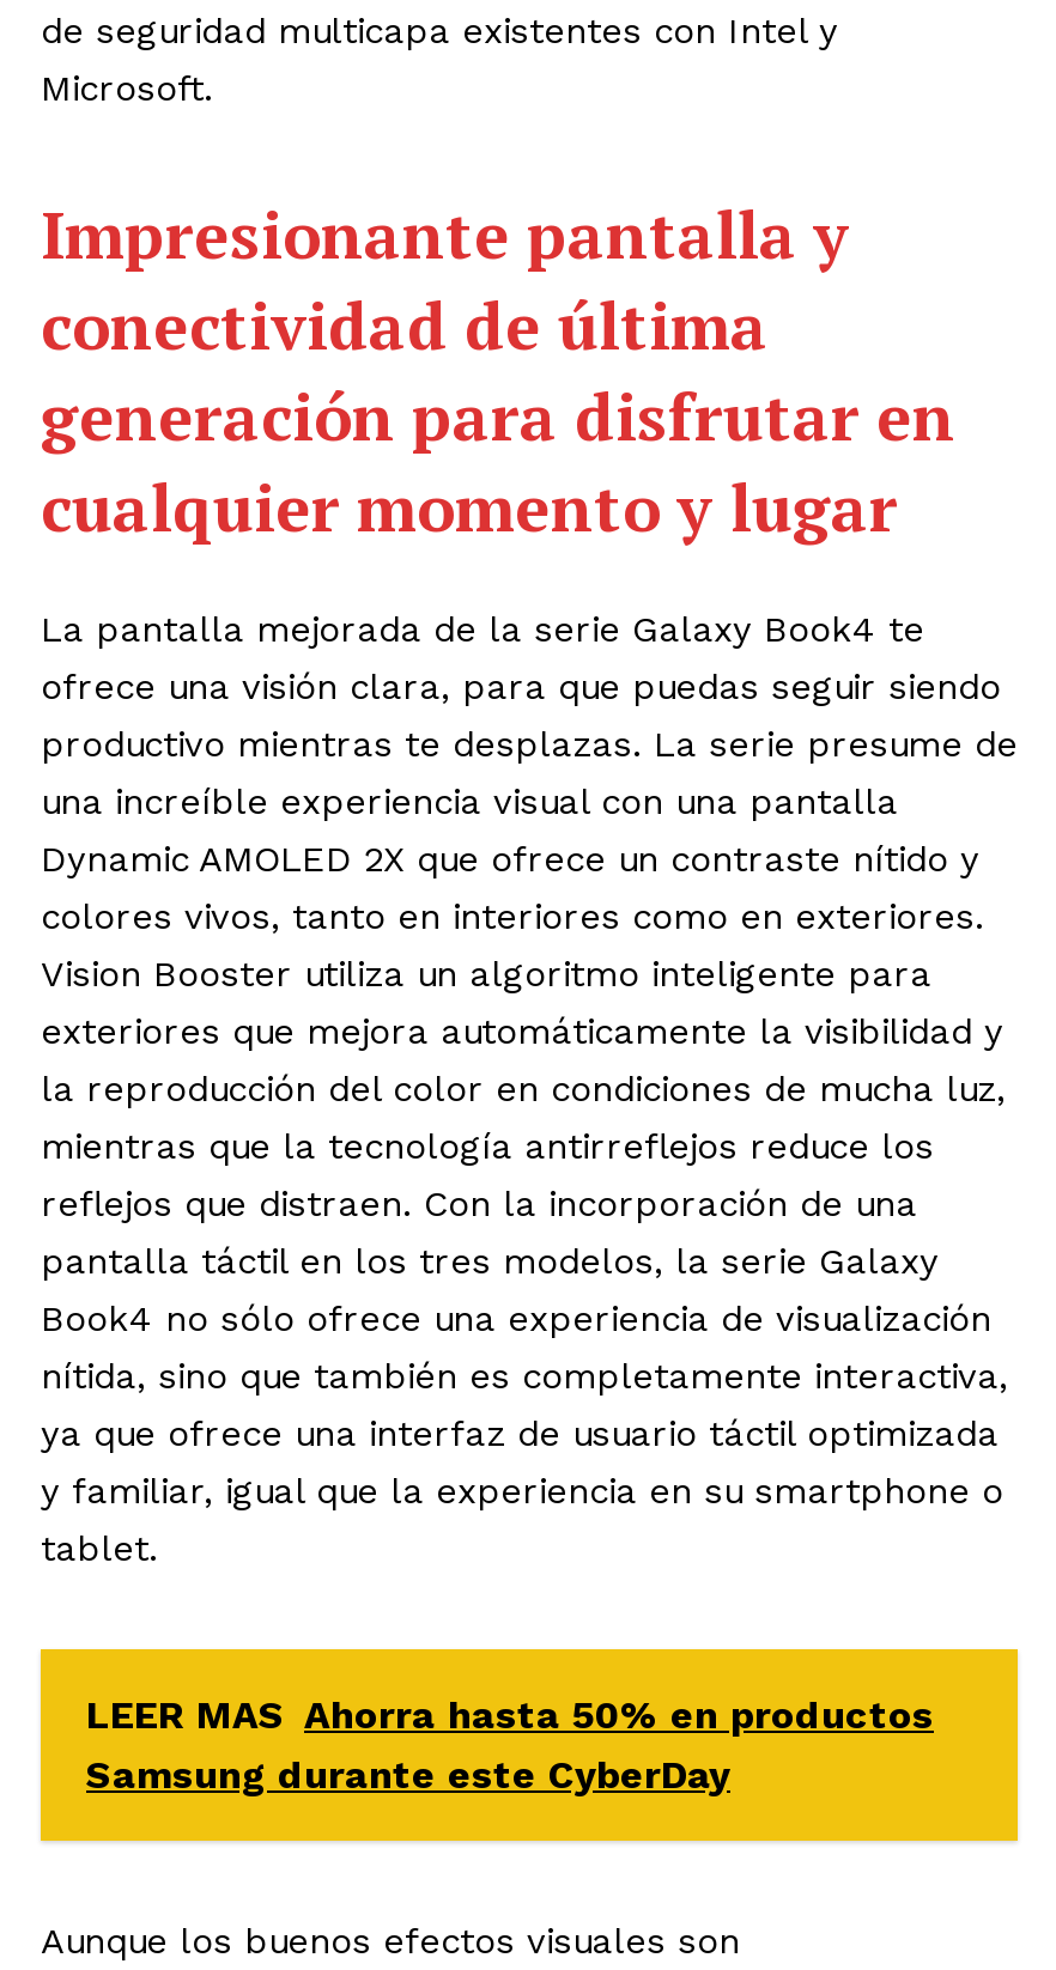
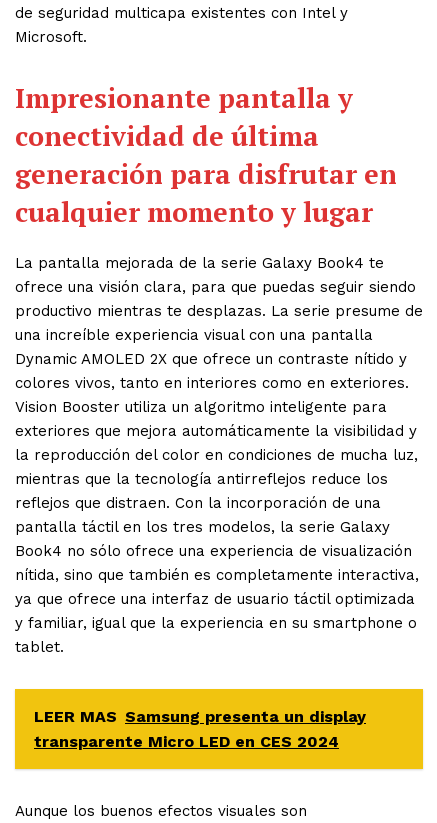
- LEER MAS Ahorra hasta 50% en productos
- Samsung durante este CyberDay
+ LEER MAS Samsung presenta un display
+ transparente Micro LED en CES 2024
